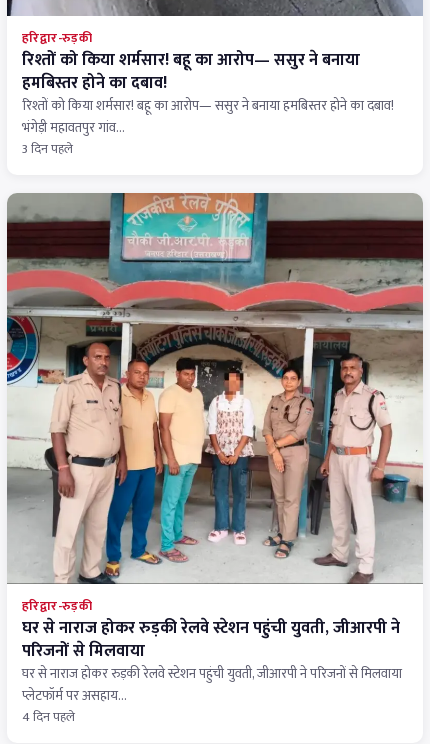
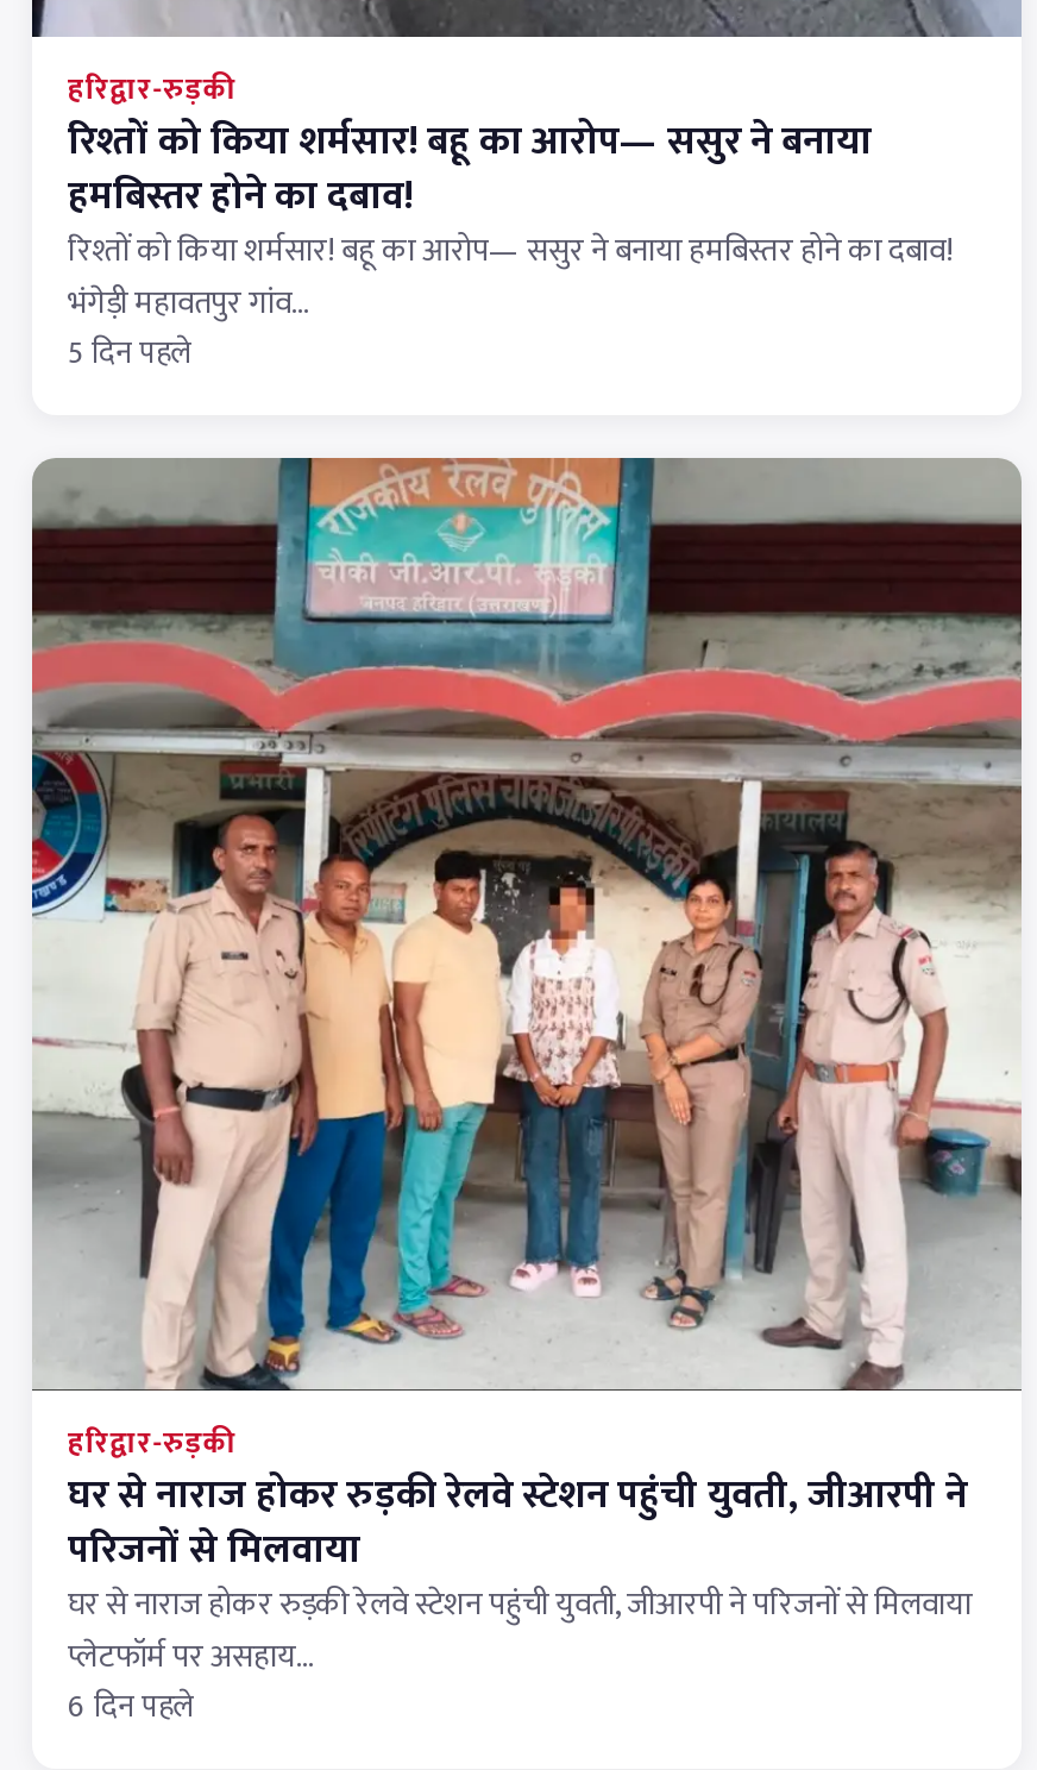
- 3 दिन पहले
+ 5 दिन पहले

- 4 दिन पहले
+ 6 दिन पहले
